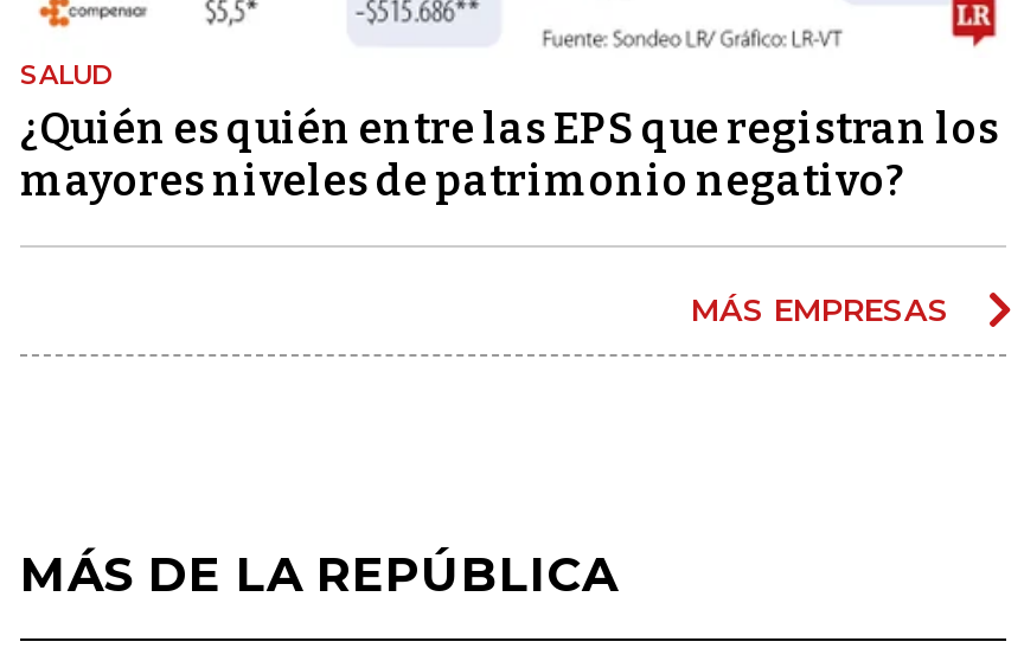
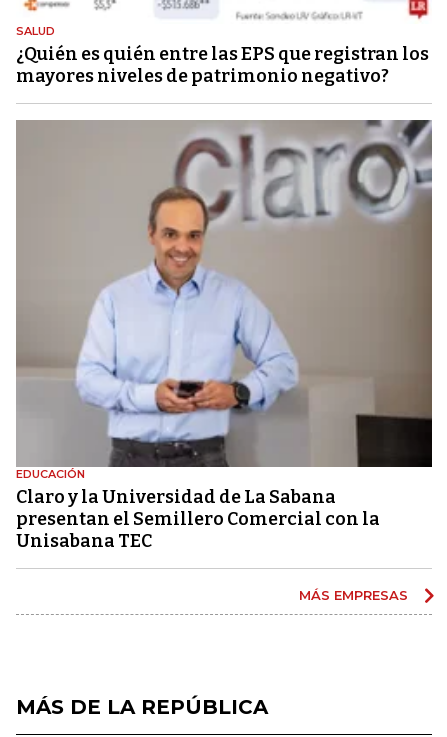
+ [image]
+ EDUCACIÓN
+ Claro y la Universidad de La Sabana
+ presentan el Semillero Comercial con la
+ Unisabana TEC
